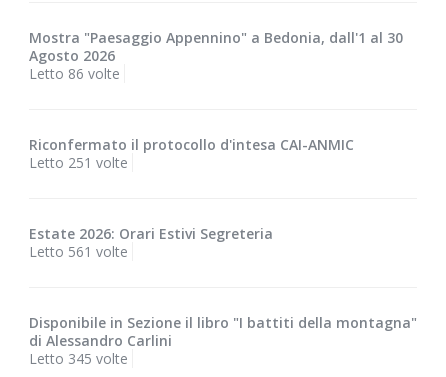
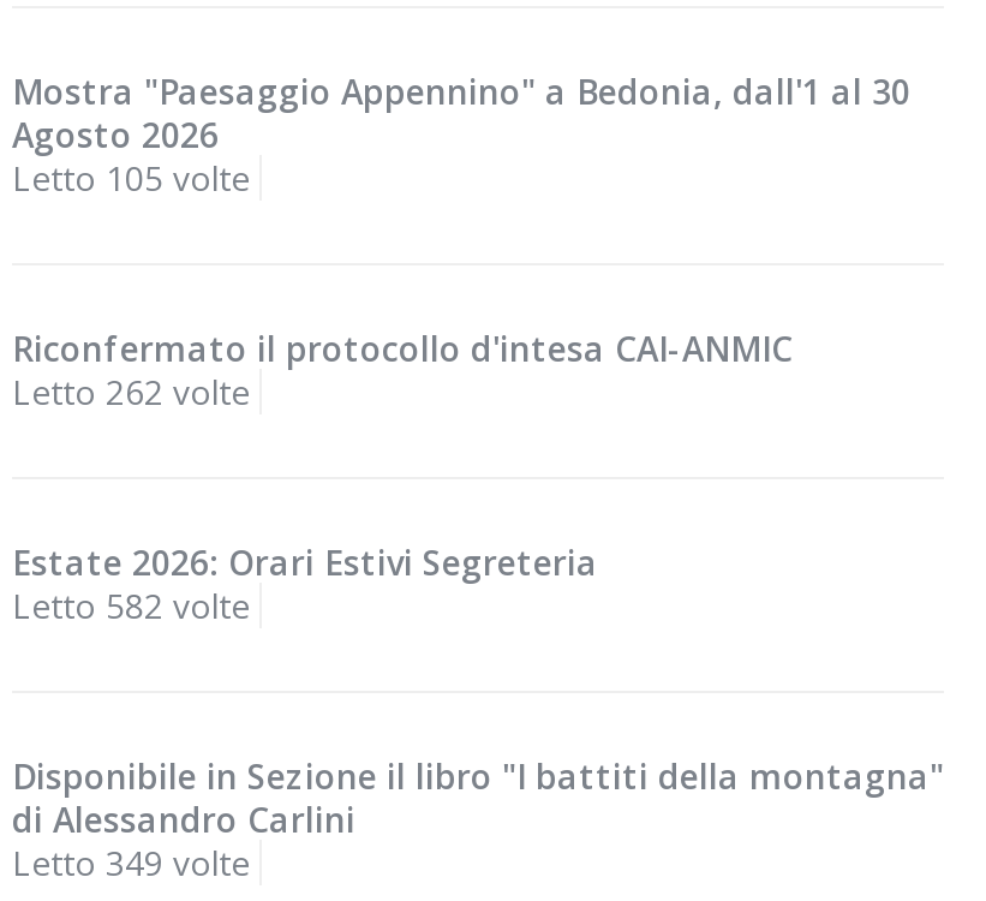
- Letto 86 volte
+ Letto 105 volte

- Letto 251 volte
+ Letto 262 volte

- Letto 561 volte
+ Letto 582 volte

- Letto 345 volte
+ Letto 349 volte
